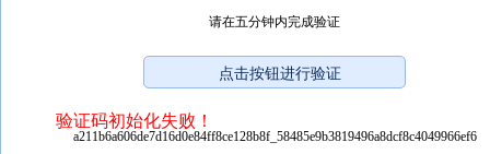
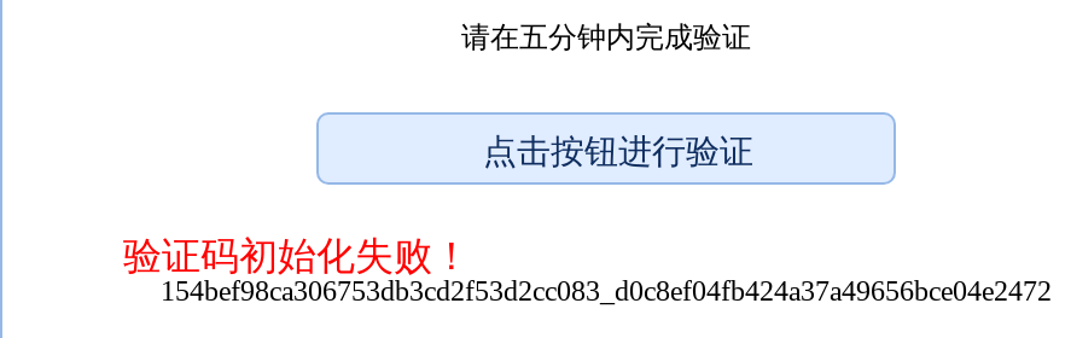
- a211b6a606de7d16d0e84ff8ce128b8f_58485e9b3819496a8dcf8c4049966ef6
+ 154bef98ca306753db3cd2f53d2cc083_d0c8ef04fb424a37a49656bce04e2472
